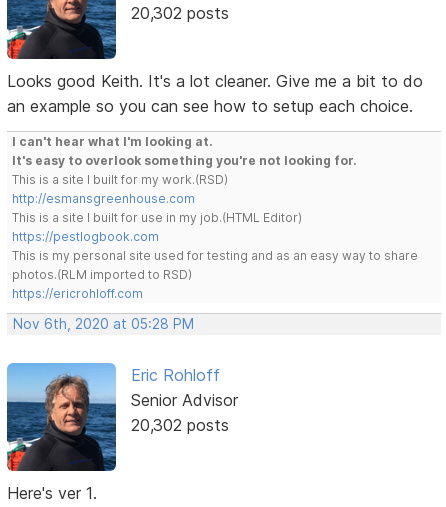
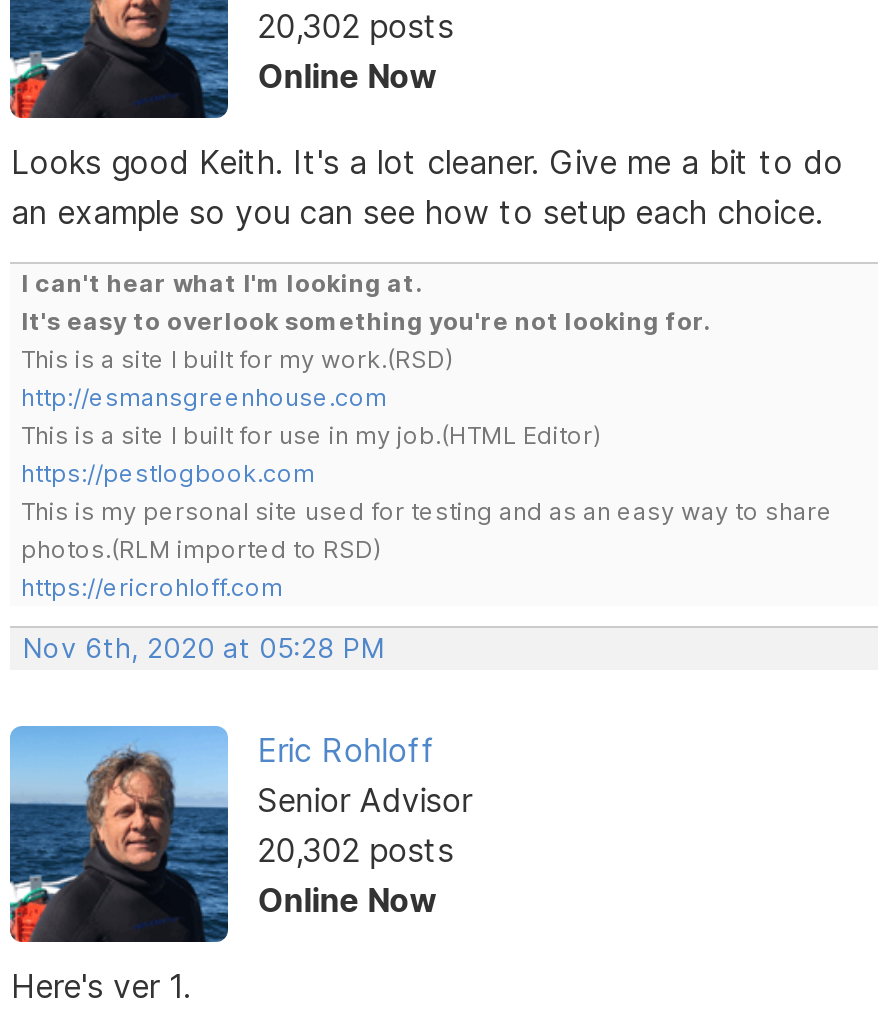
+ Online Now

+ Online Now
